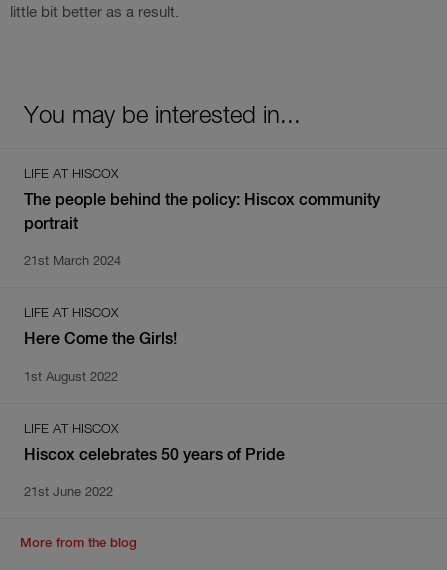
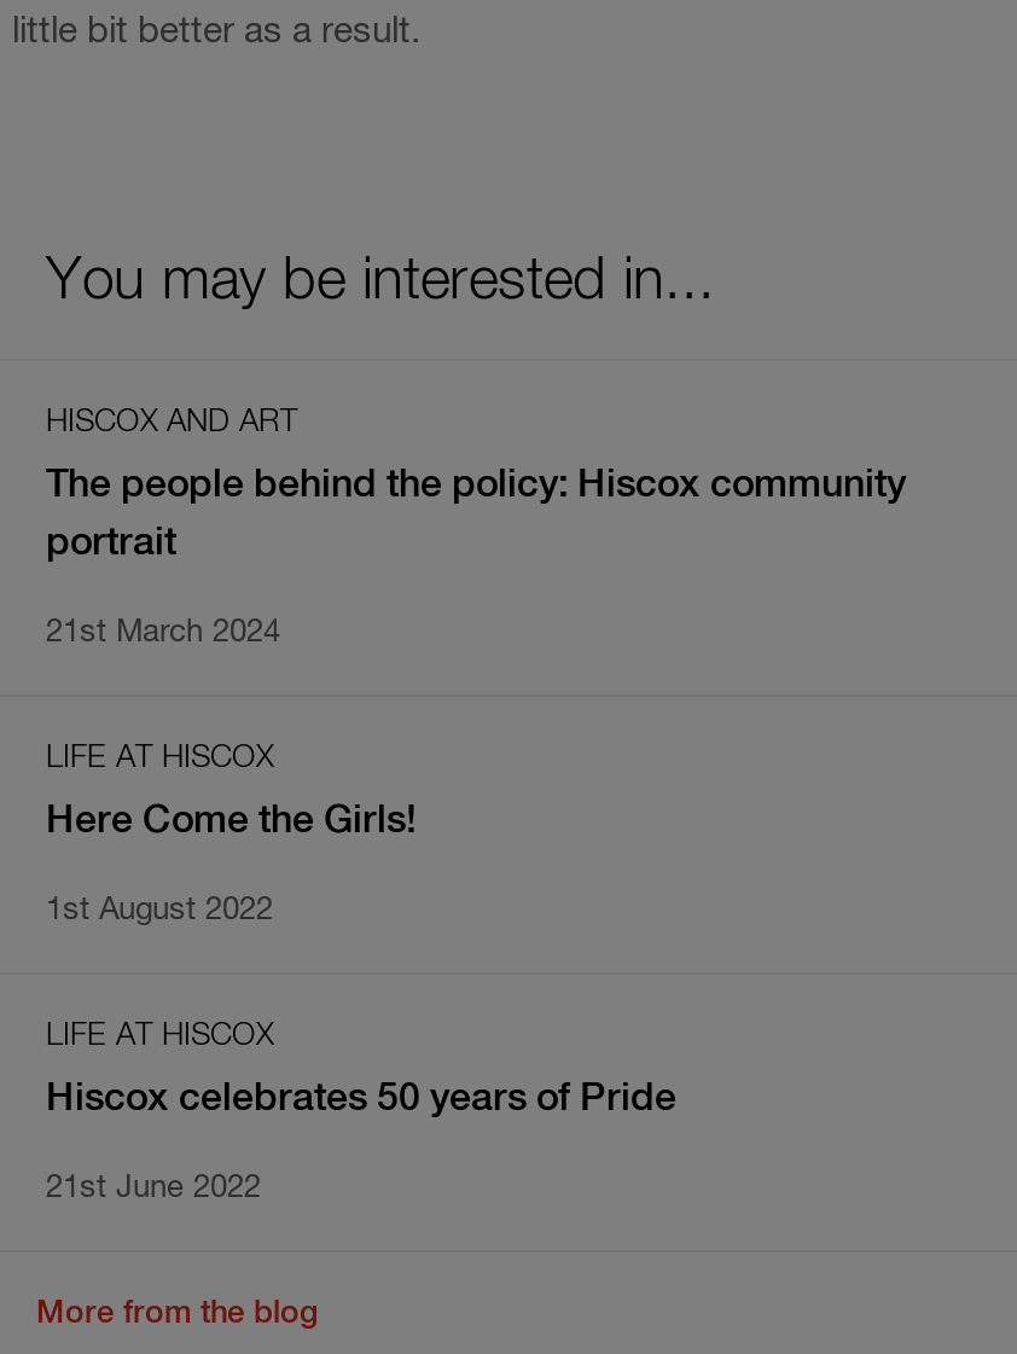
- LIFE AT HISCOX
+ HISCOX AND ART
